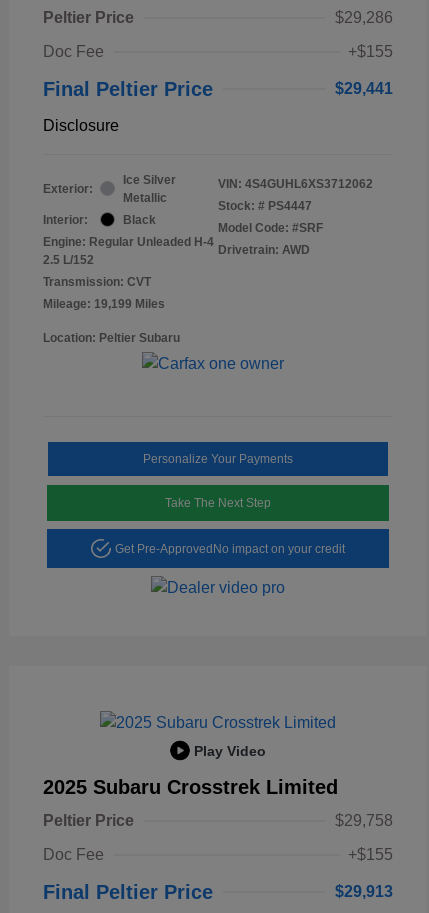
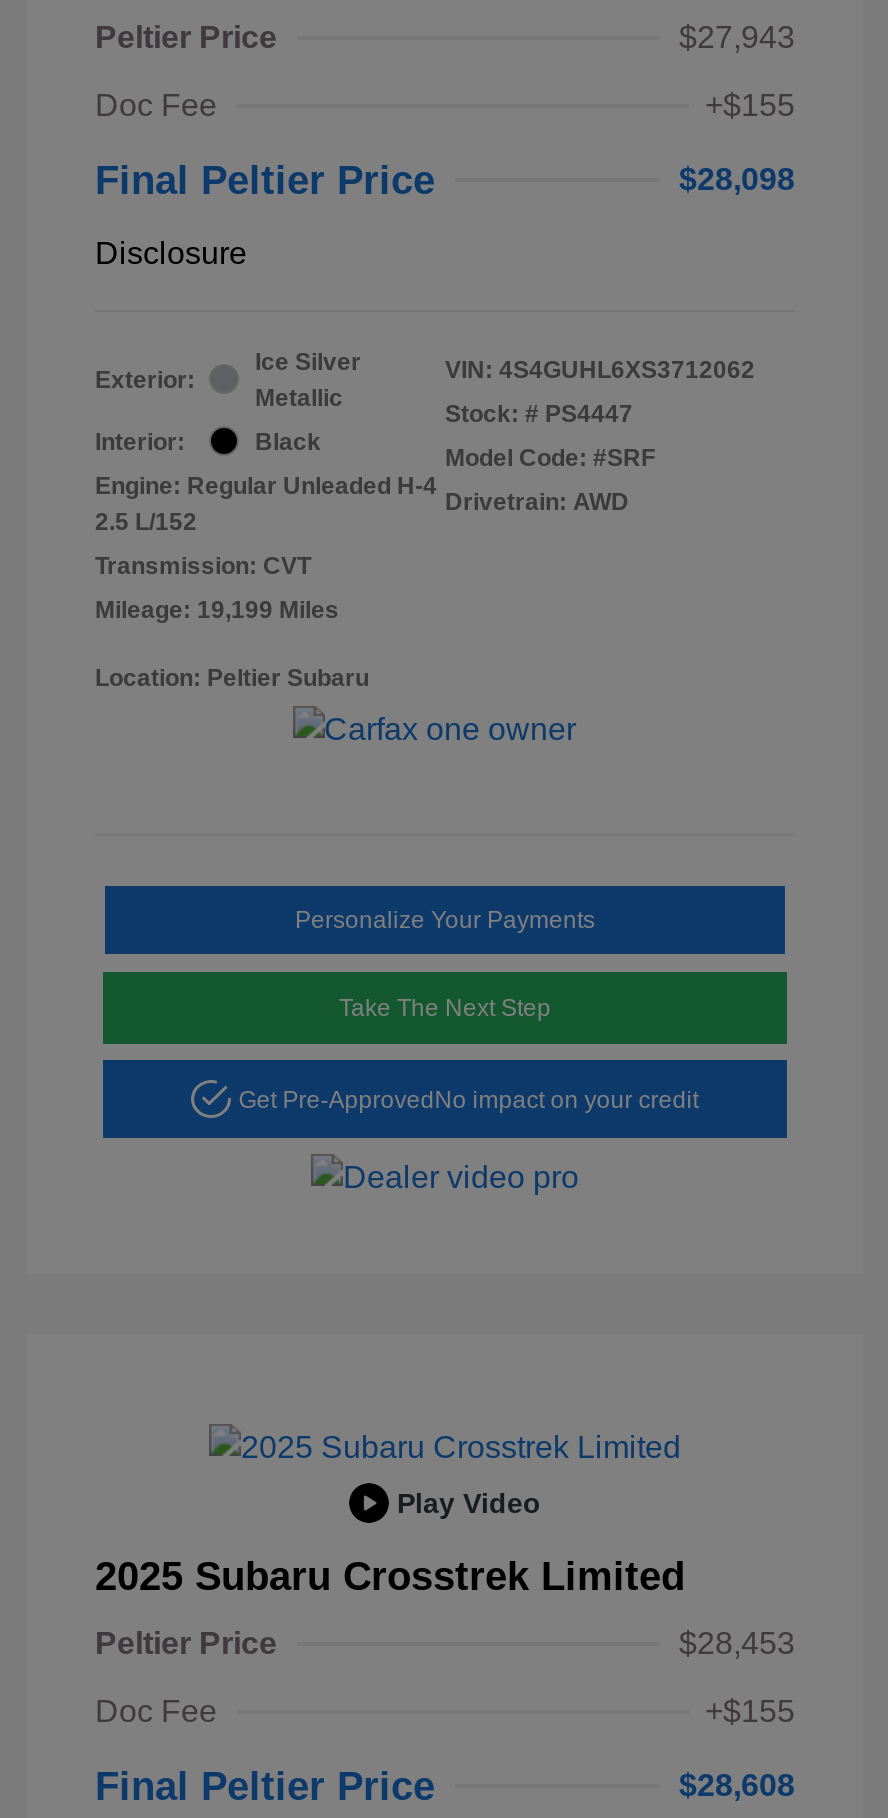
- $29,286
+ $27,943

- $29,441
+ $28,098

- $29,758
+ $28,453

- $29,913
+ $28,608
